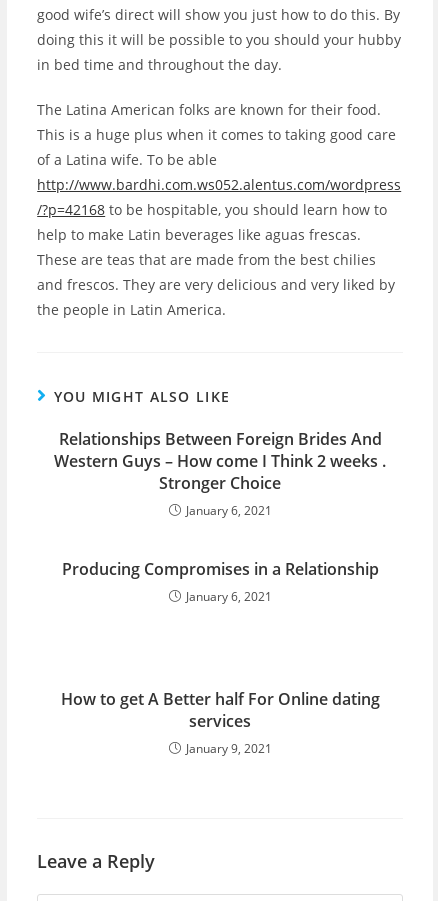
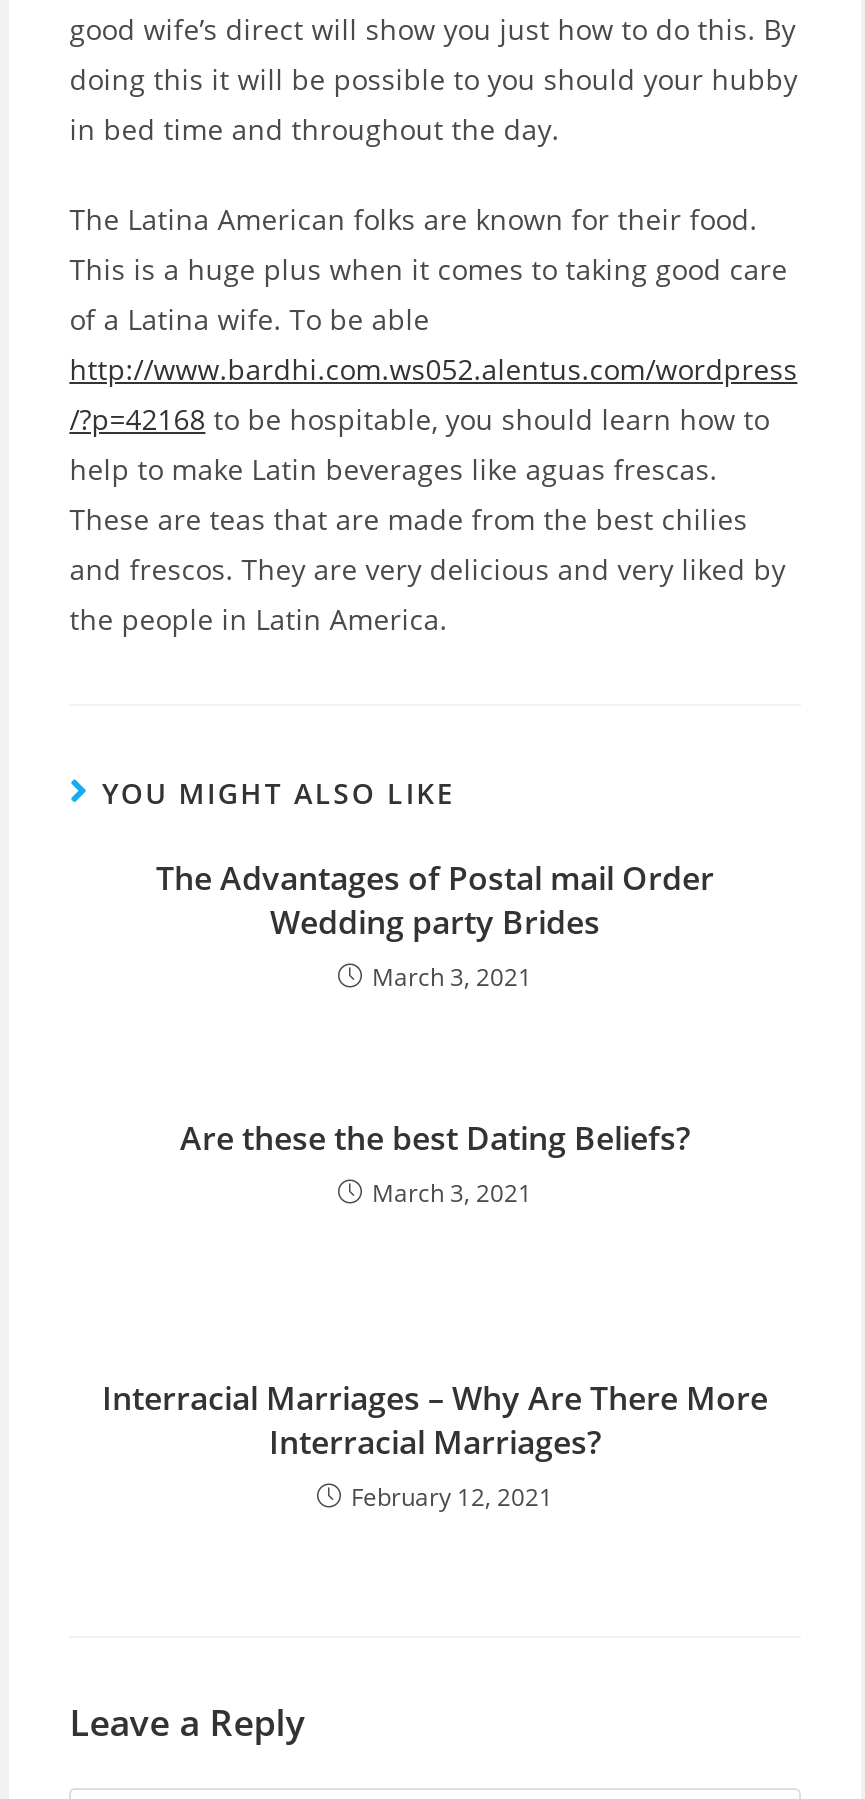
- Relationships Between Foreign Brides And
- Western Guys – How come I Think 2 weeks .
- Stronger Choice
- January 6, 2021
+ The Advantages of Postal mail Order
+ Wedding party Brides
+ March 3, 2021

- Producing Compromises in a Relationship
- January 6, 2021
+ Are these the best Dating Beliefs?
+ March 3, 2021

- How to get A Better half For Online dating
- services
- January 9, 2021
+ Interracial Marriages – Why Are There More
+ Interracial Marriages?
+ February 12, 2021
